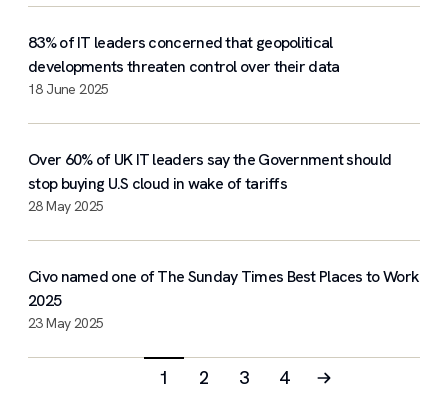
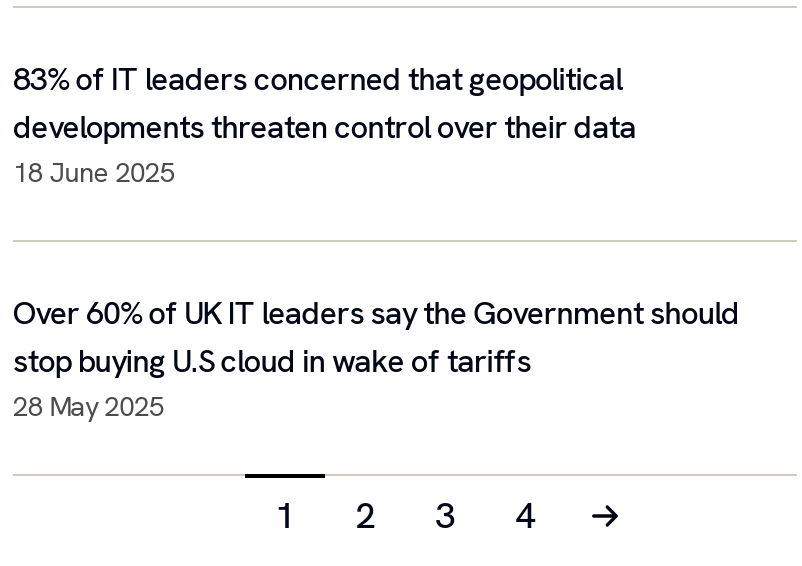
- Civo named one of The Sunday Times Best Places to Work
- 2025
- 23 May 2025
